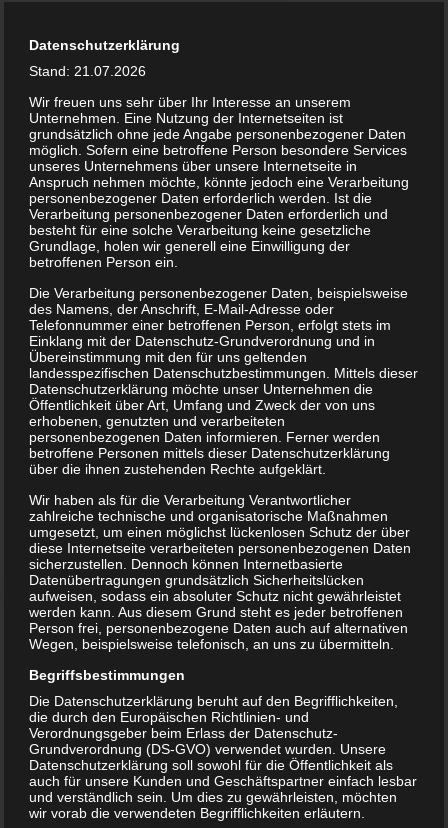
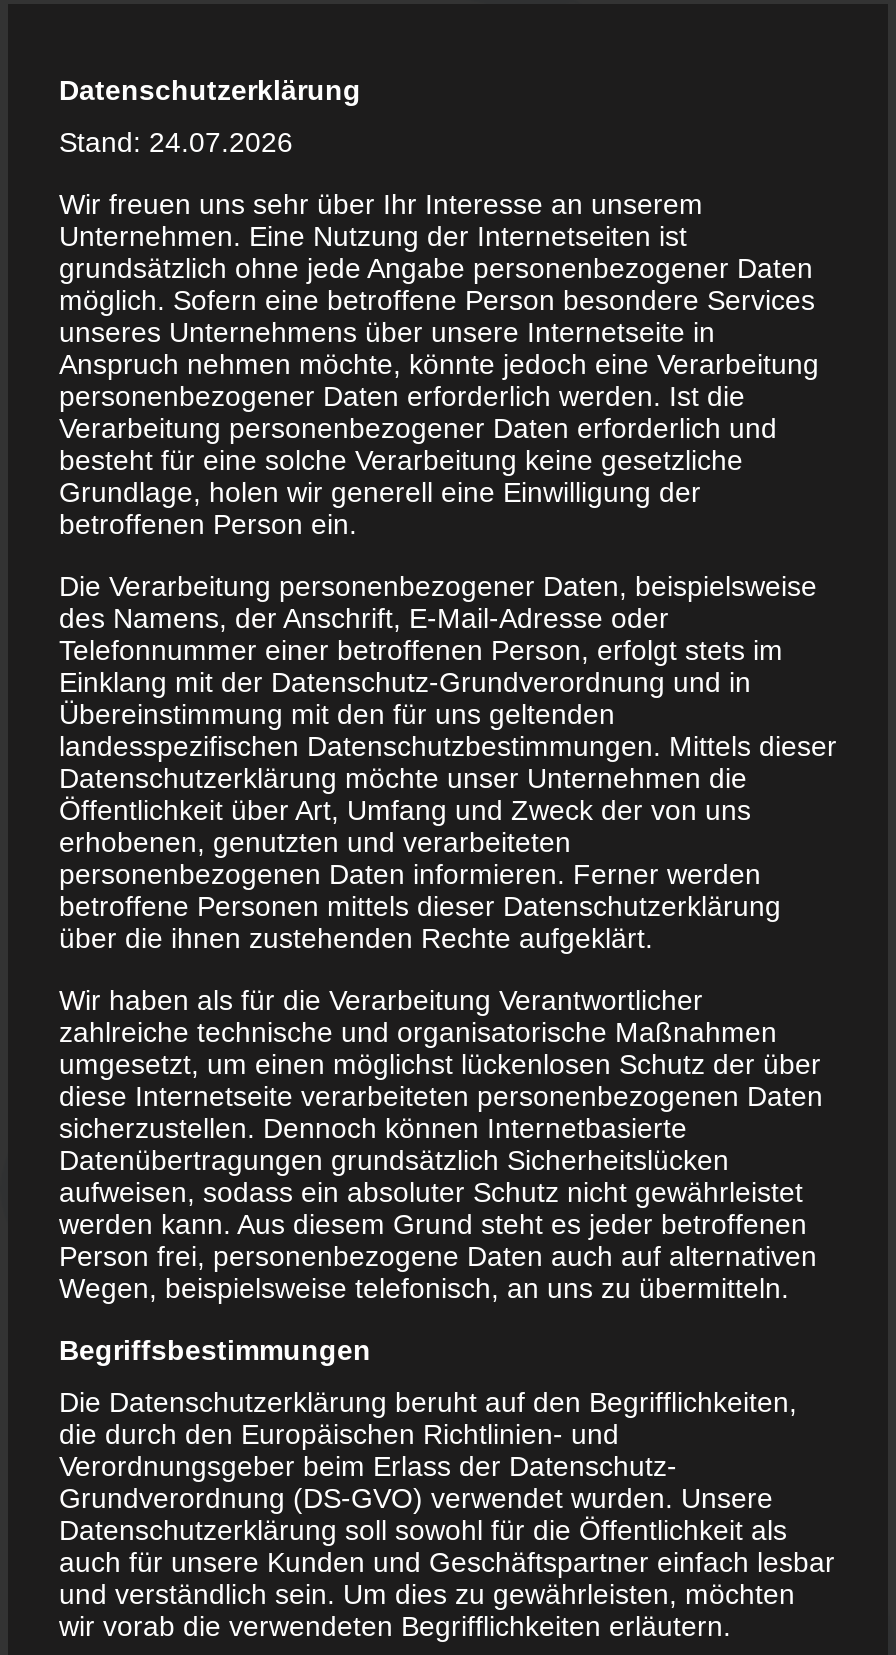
- Stand: 21.07.2026
+ Stand: 24.07.2026
